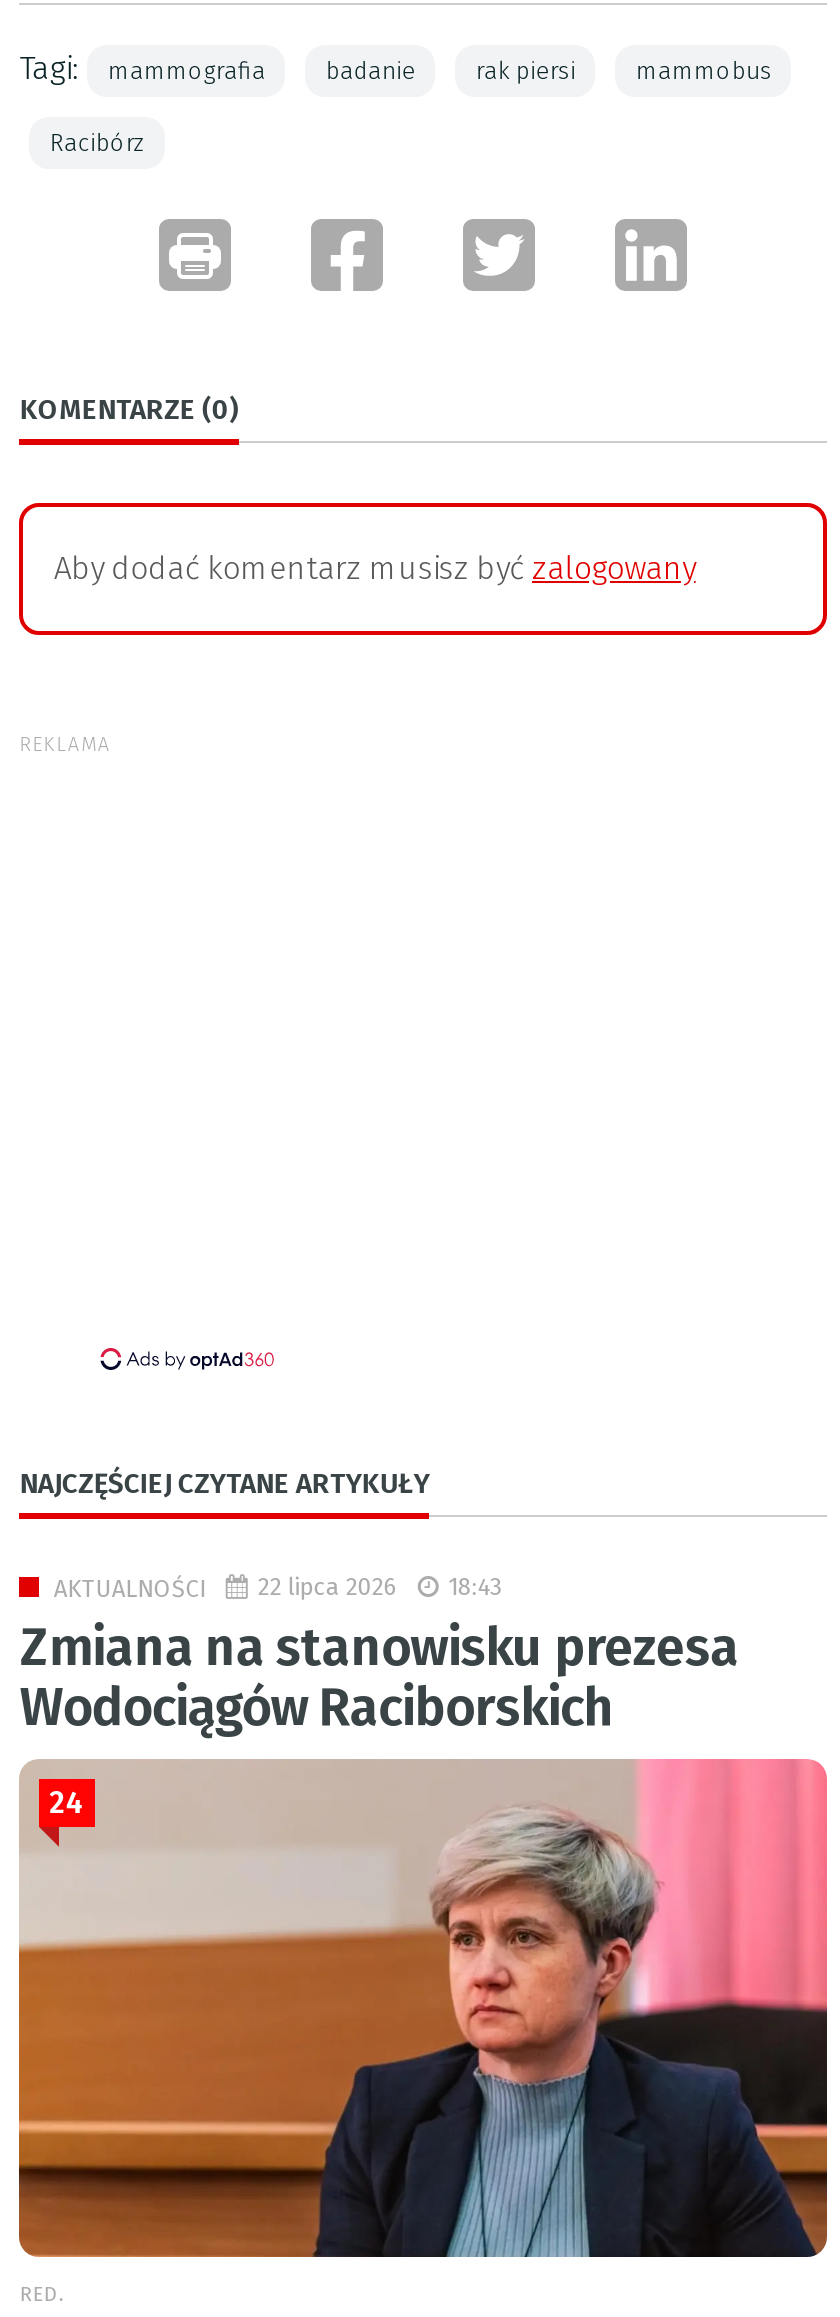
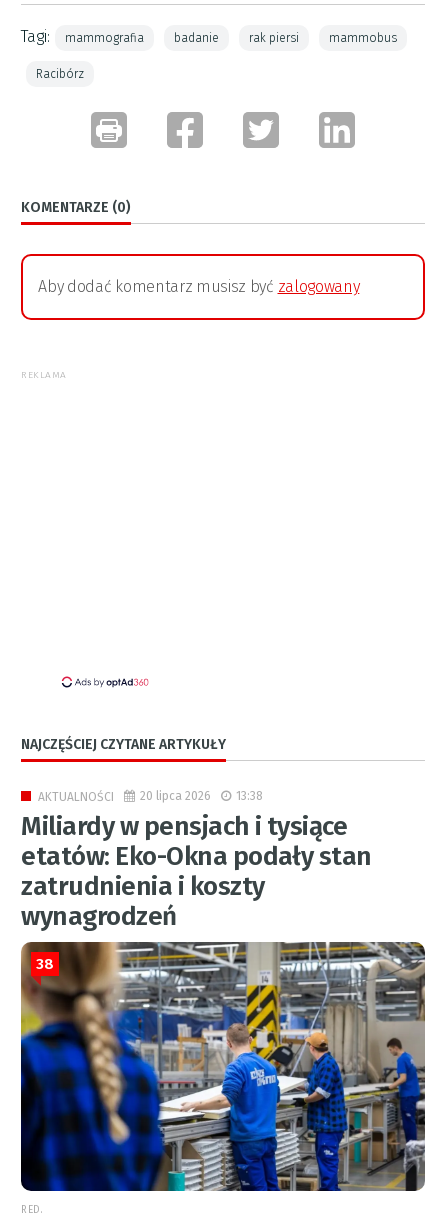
- 22 lipca 2026
- 18:43
- Zmiana na stanowisku prezesa
- Wodociągów Raciborskich
+ 20 lipca 2026
+ 13:38
+ Miliardy w pensjach i tysiące
+ etatów: Eko-Okna podały stan
+ zatrudnienia i koszty
+ wynagrodzeń

- [image]
- 24
+ [image]
+ 38
